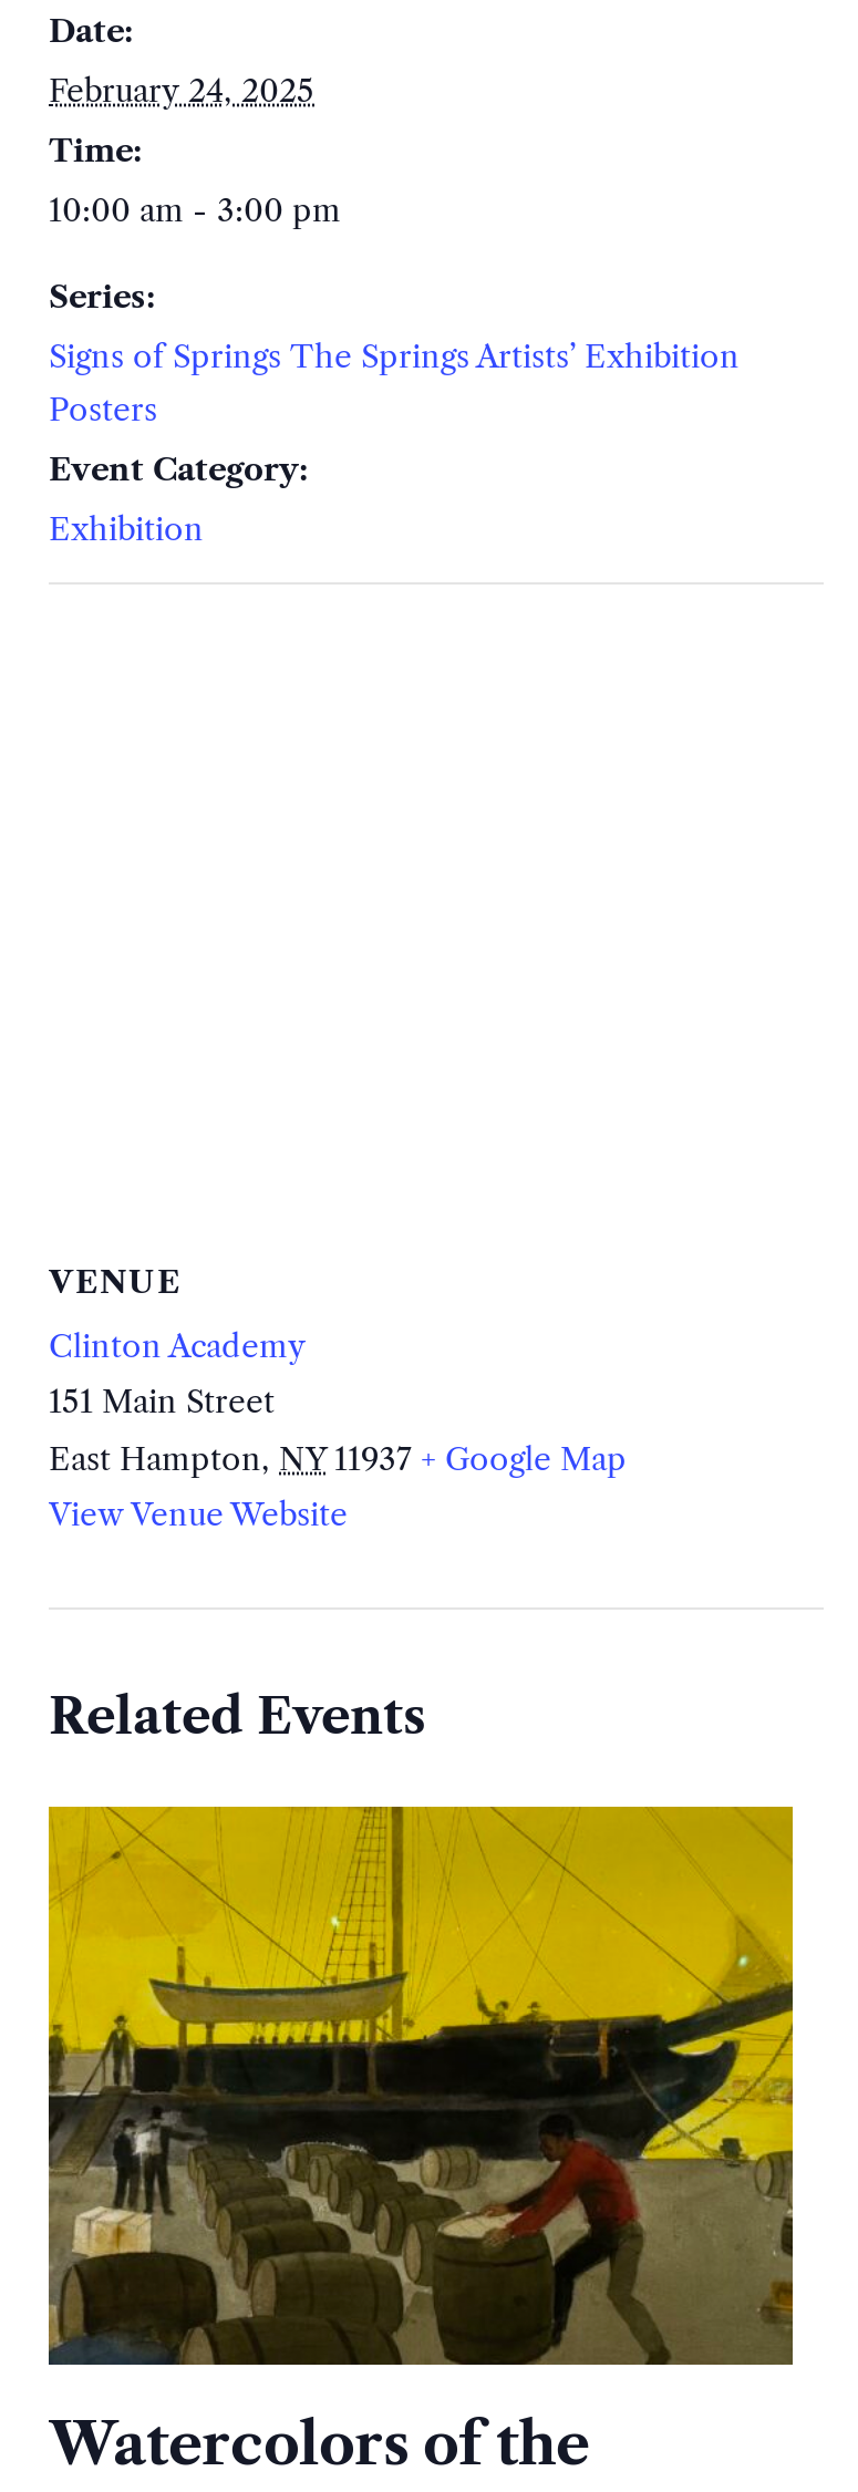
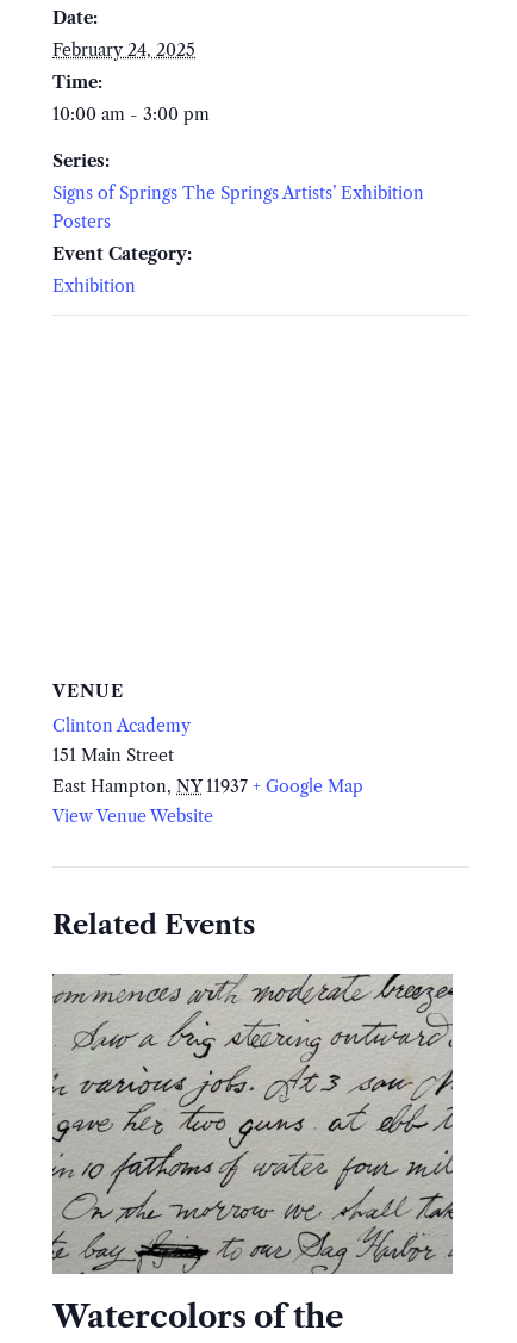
- [image]
+ [image]
